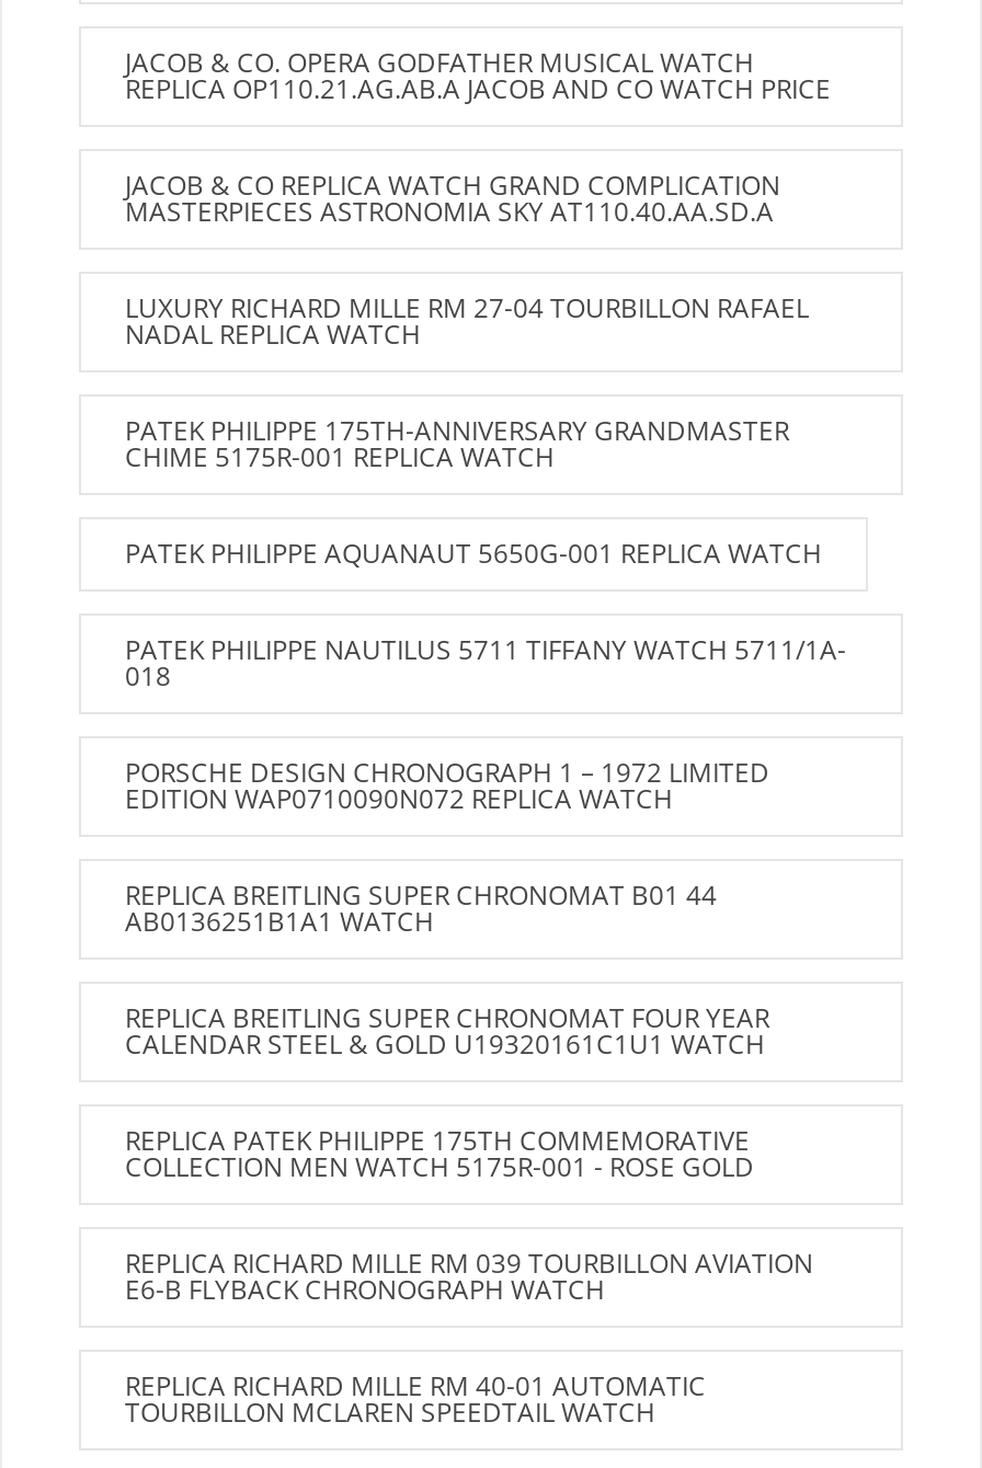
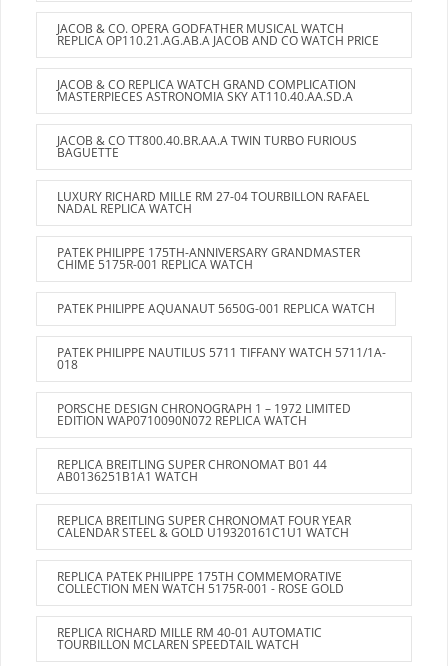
+ JACOB & CO TT800.40.BR.AA.A TWIN TURBO FURIOUS
+ BAGUETTE

moved down: LUXURY RICHARD MILLE RM 27-04 TOURBILLON RAFAEL | NADAL REPLICA WATCH | PATEK PHILIPPE 175TH-ANNIVERSARY GRANDMASTER | ... | REPLICA PATEK PHILIPPE 175TH COMMEMORATIVE | COLLECTION MEN WATCH 5175R-001 - ROSE GOLD

- REPLICA RICHARD MILLE RM 039 TOURBILLON AVIATION
- E6-B FLYBACK CHRONOGRAPH WATCH
